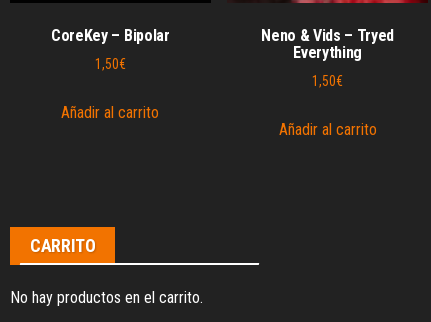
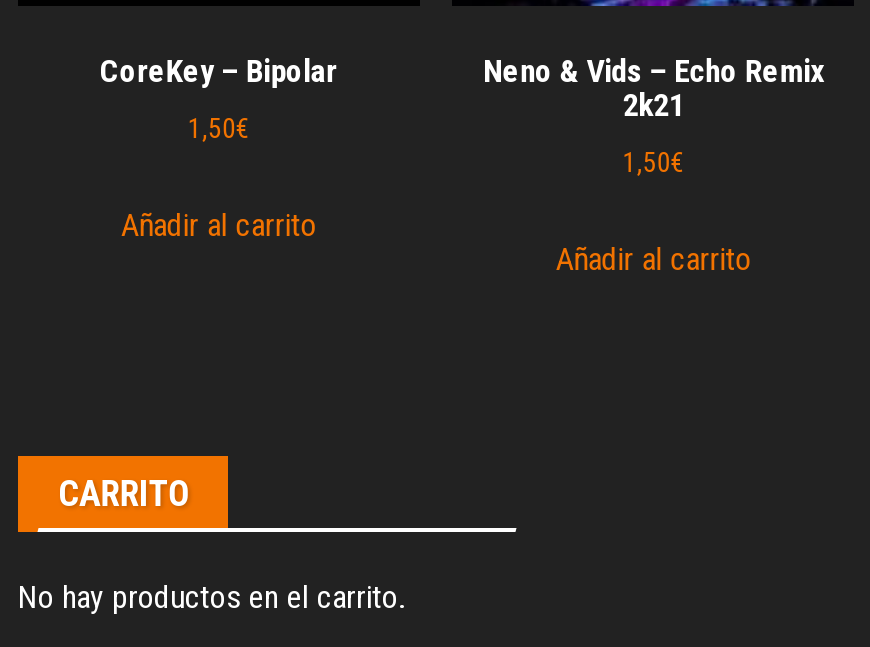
- Neno & Vids – Tryed
- Everything
+ Neno & Vids – Echo Remix
+ 2k21
